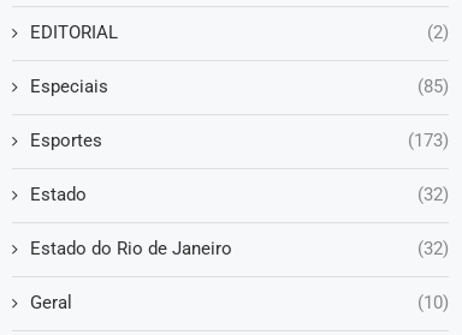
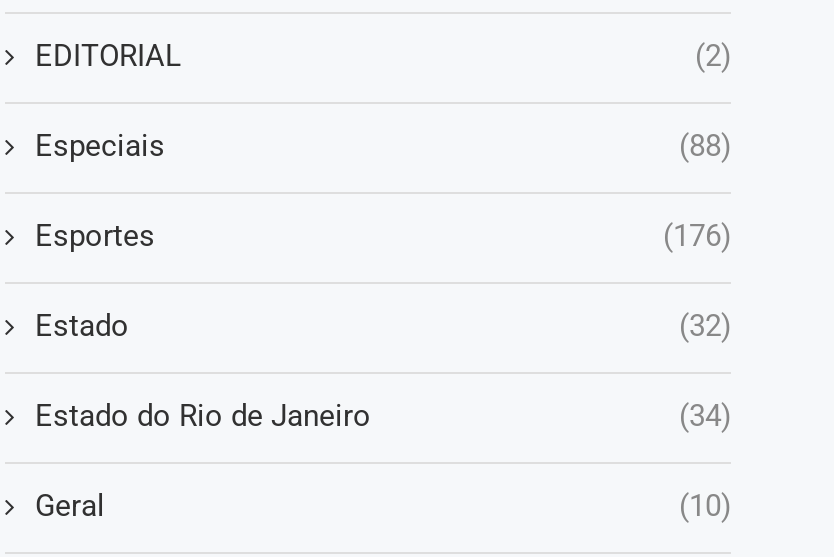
- (85)
+ (88)

- (173)
+ (176)

- (32)
+ (34)
